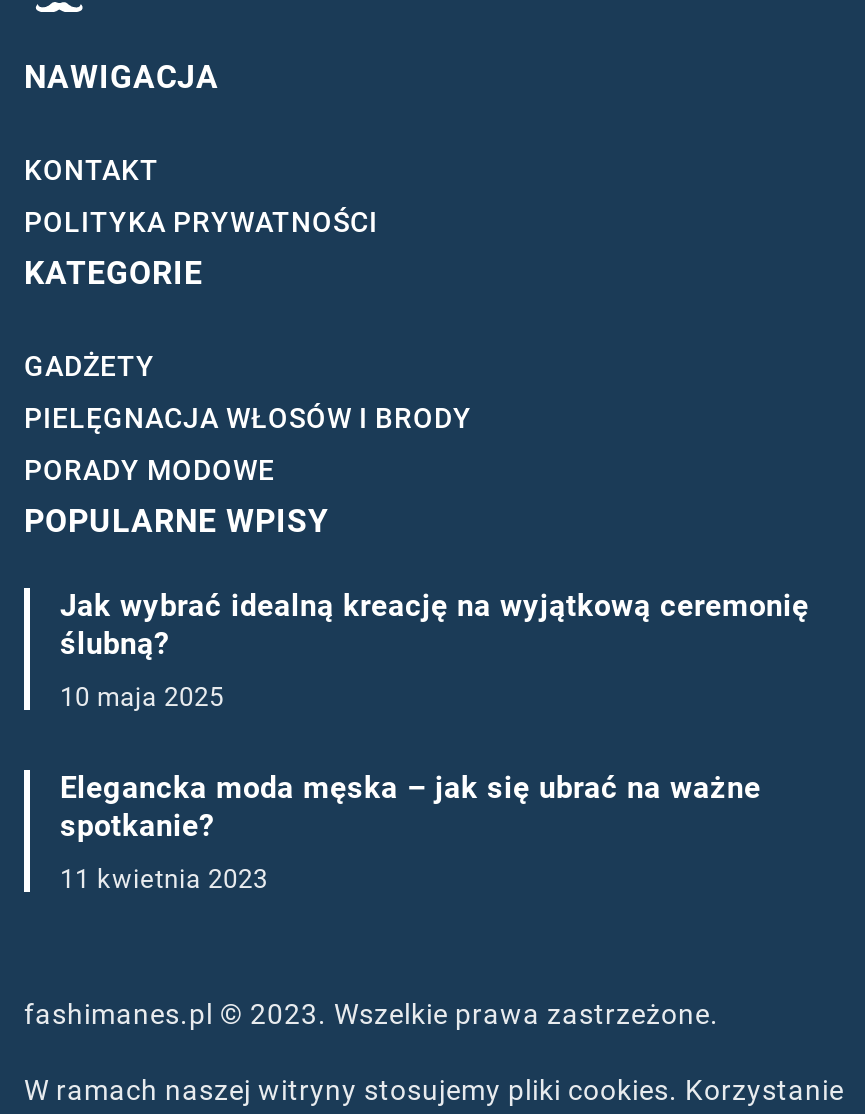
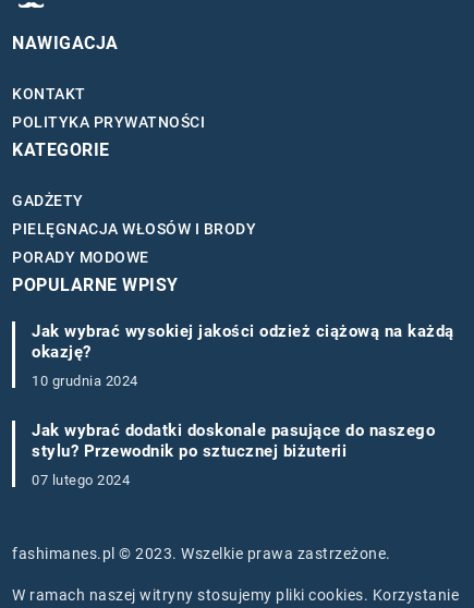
- Jak wybrać idealną kreację na wyjątkową ceremonię
- ślubną?
+ Jak wybrać wysokiej jakości odzież ciążową na każdą
+ okazję?

- 10 maja 2025
+ 10 grudnia 2024

- Elegancka moda męska – jak się ubrać na ważne
- spotkanie?
+ Jak wybrać dodatki doskonale pasujące do naszego
+ stylu? Przewodnik po sztucznej biżuterii

- 11 kwietnia 2023
+ 07 lutego 2024
